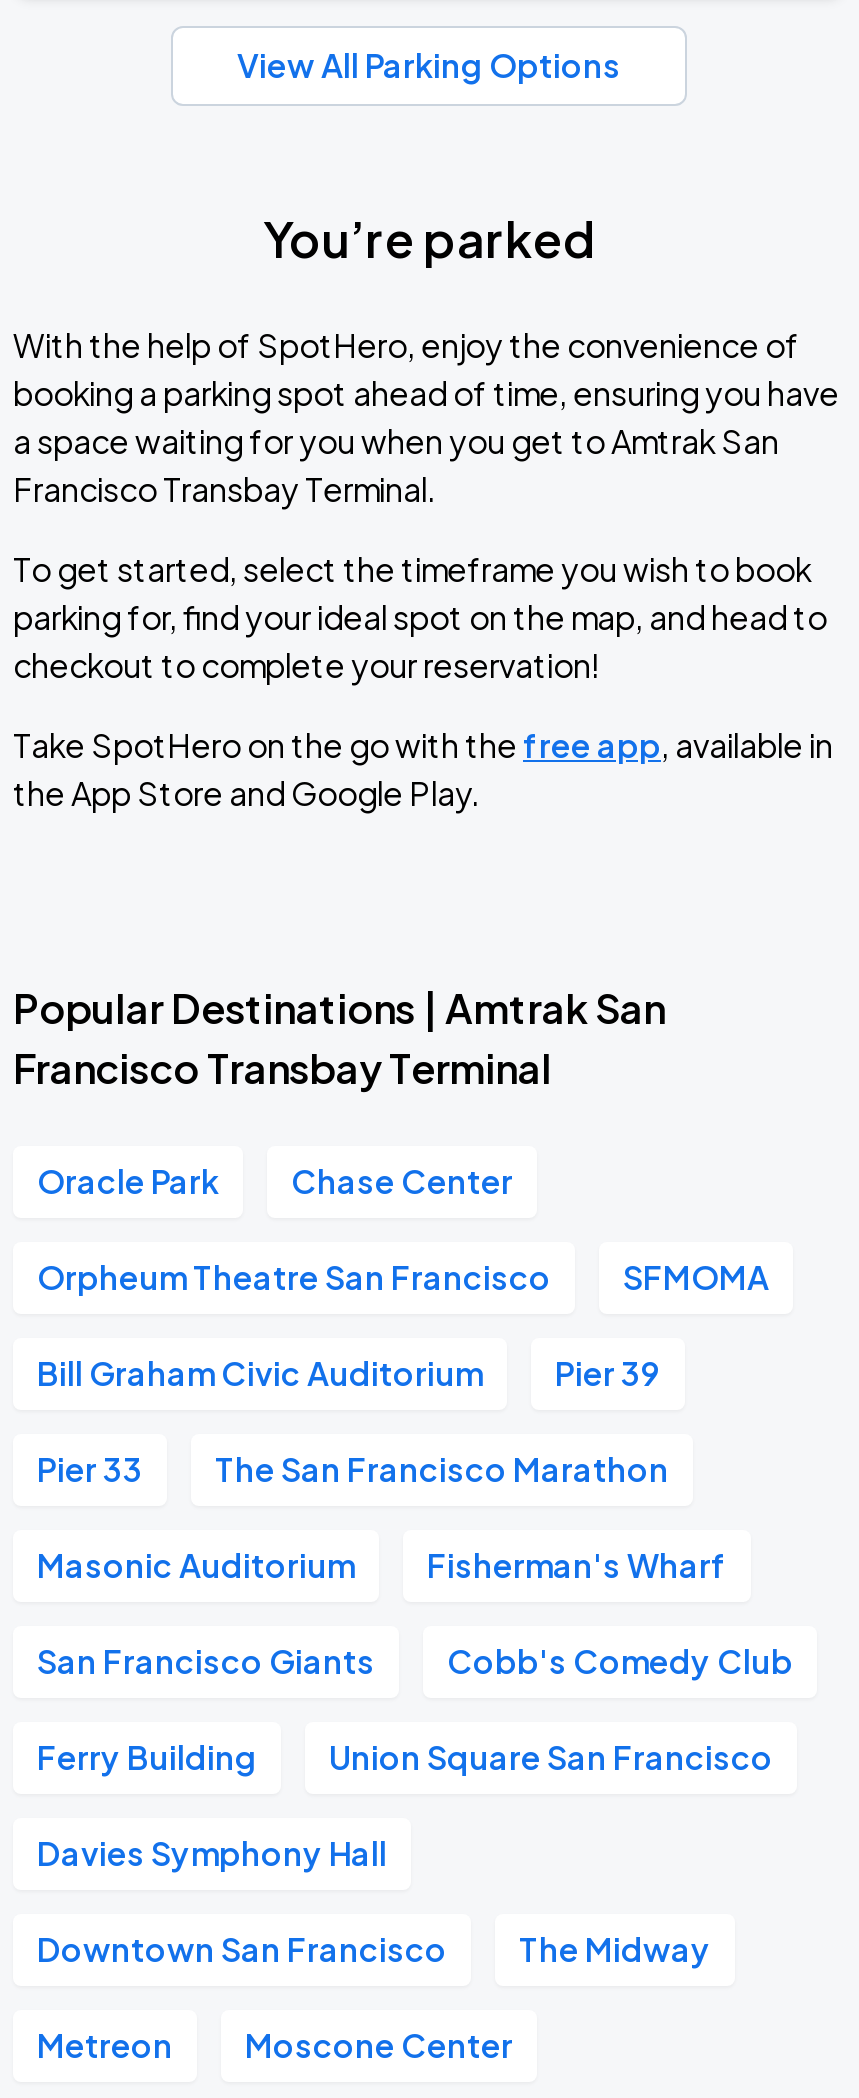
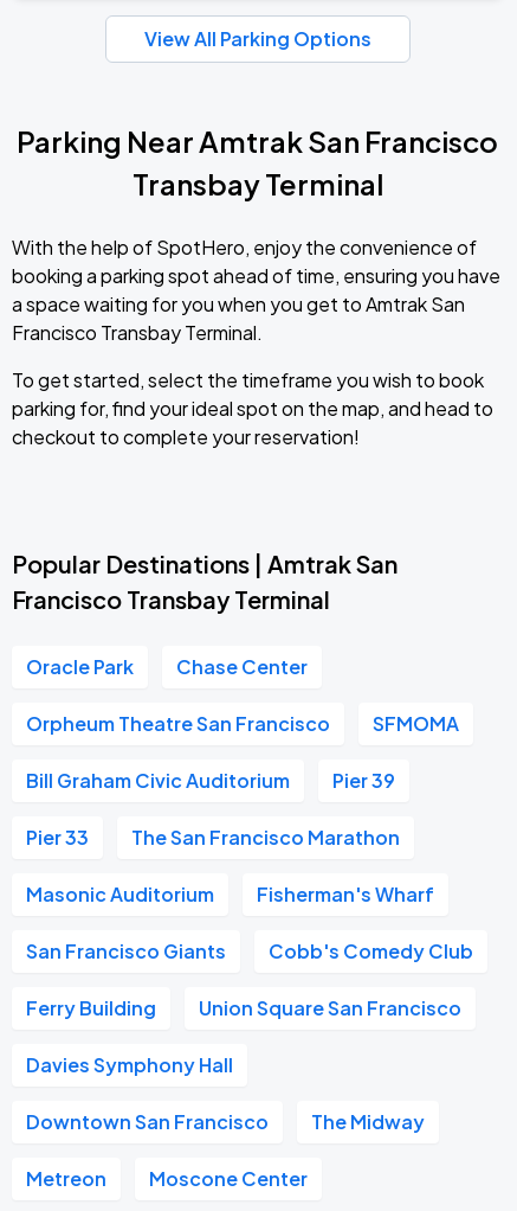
- You’re parked
+ Parking Near Amtrak San Francisco
+ Transbay Terminal

moved down: With the help of SpotHero, enjoy the convenience of | booking a parking spot ahead of time, ensuring you have | a space waiting for you when you get to Amtrak San | Francisco Transbay Terminal. | To get started, select the timeframe you wish to book | parking for, find your ideal spot on the map, and head to | checkout to complete your reservation!

- Take SpotHero on the go with the free app, available in
- the App Store and Google Play.
